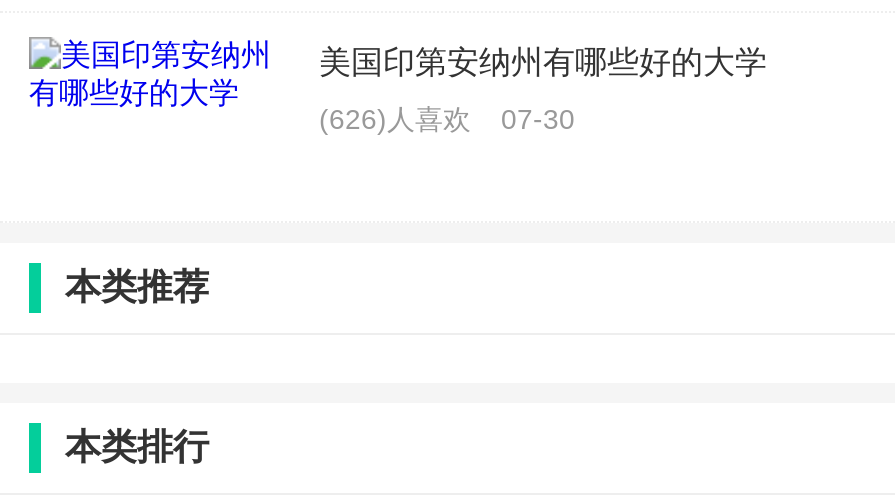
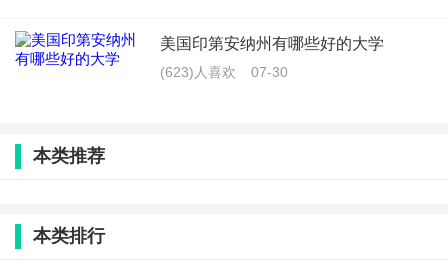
- (626)人喜欢 07-30
+ (623)人喜欢 07-30
